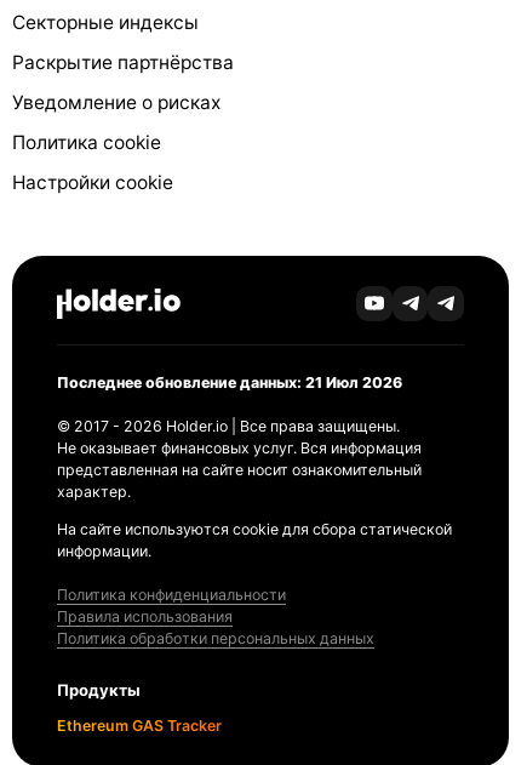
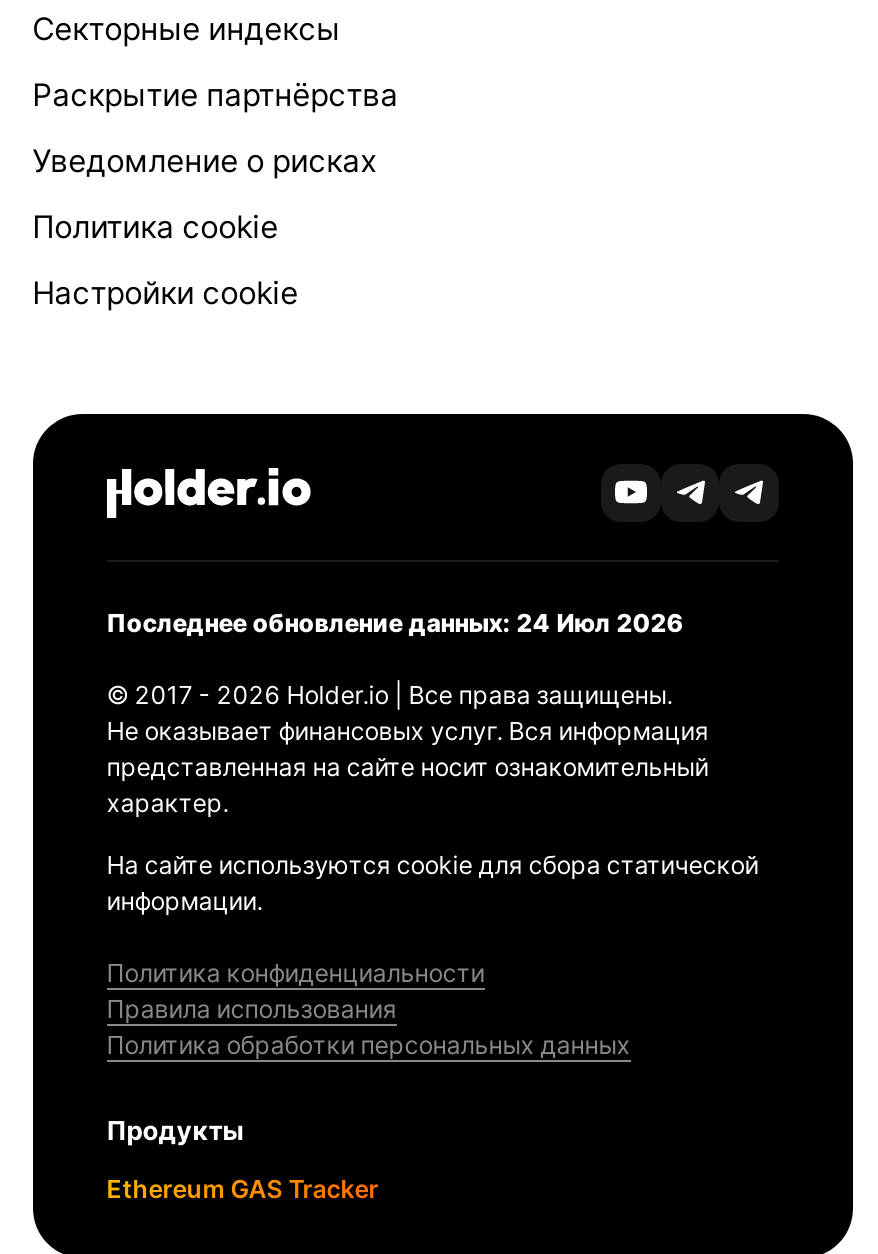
- Последнее обновление данных: 21 Июл 2026
+ Последнее обновление данных: 24 Июл 2026
